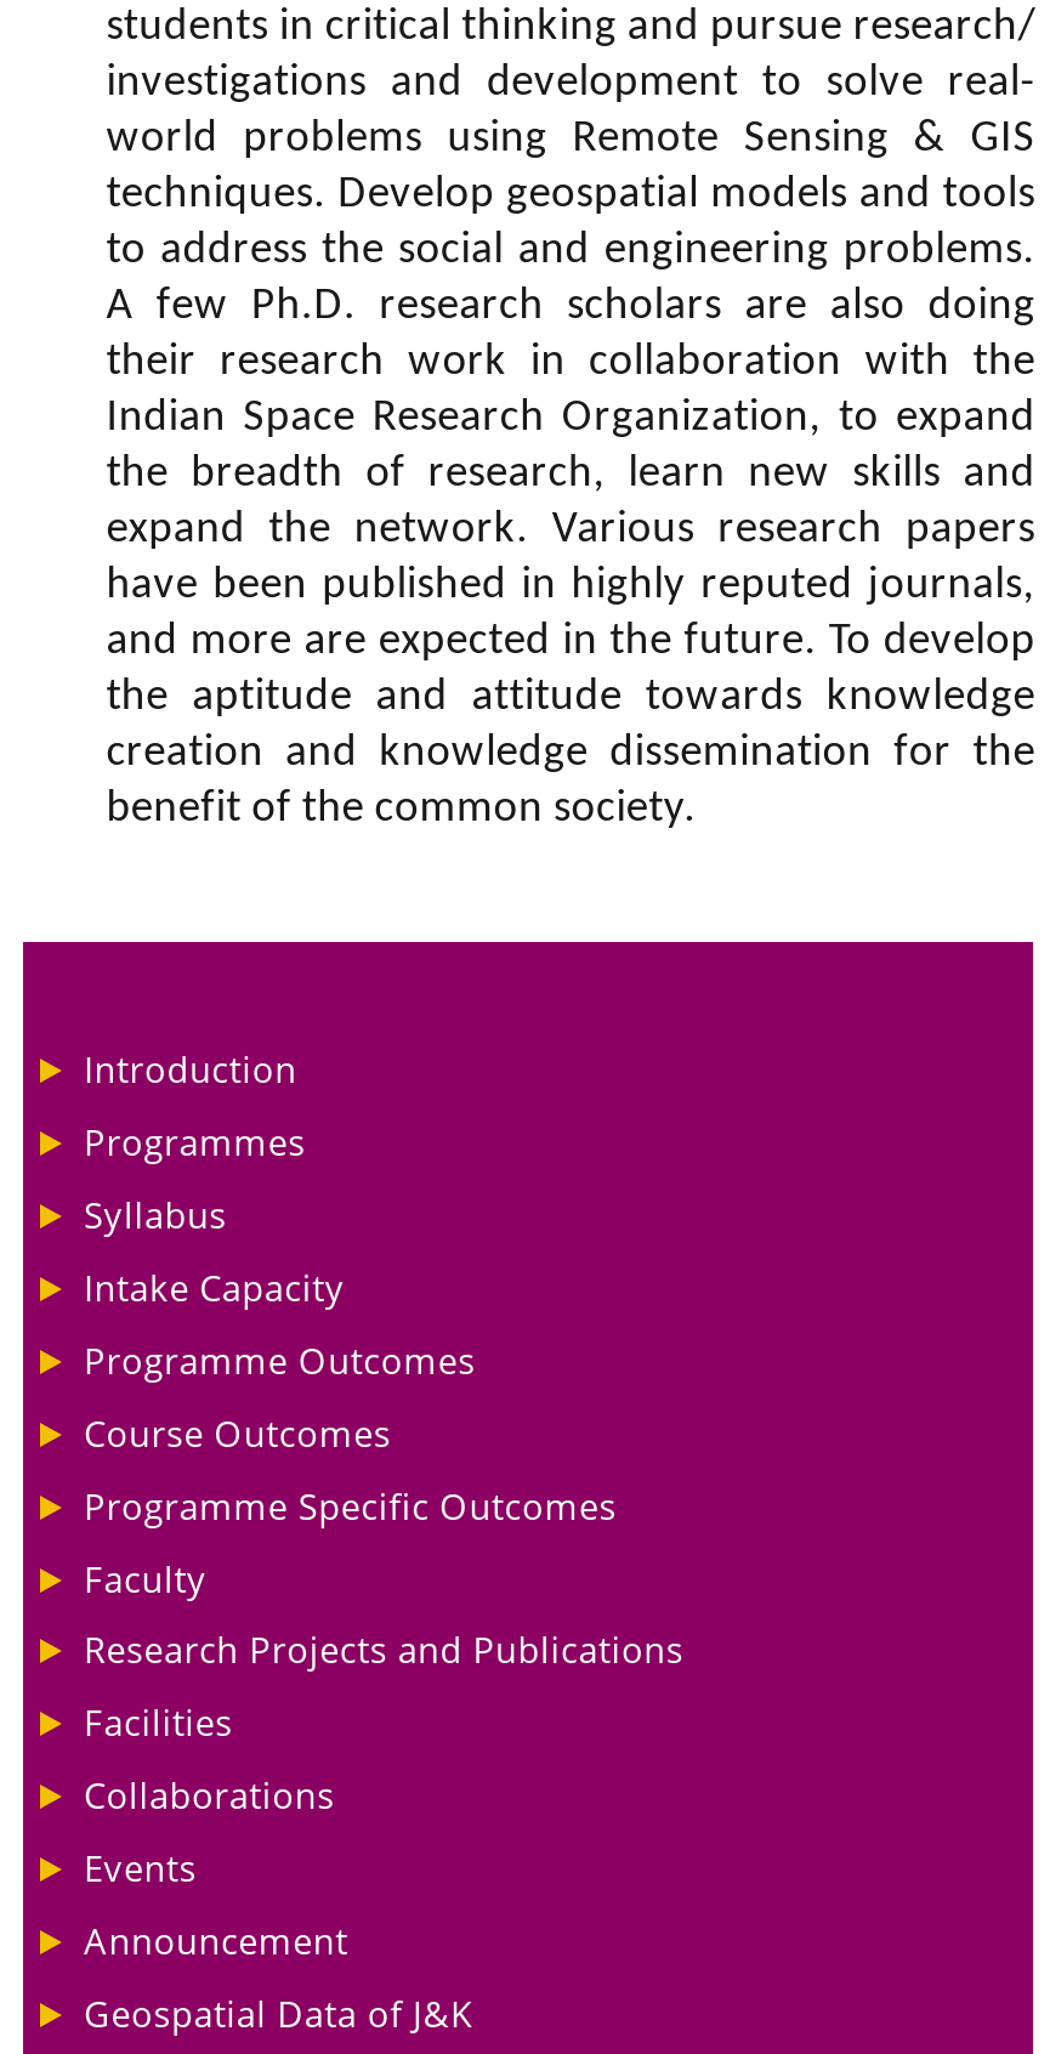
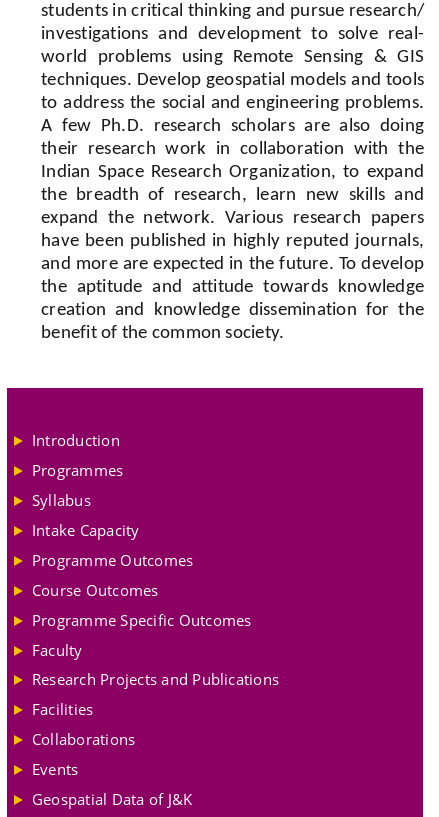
- Announcement
